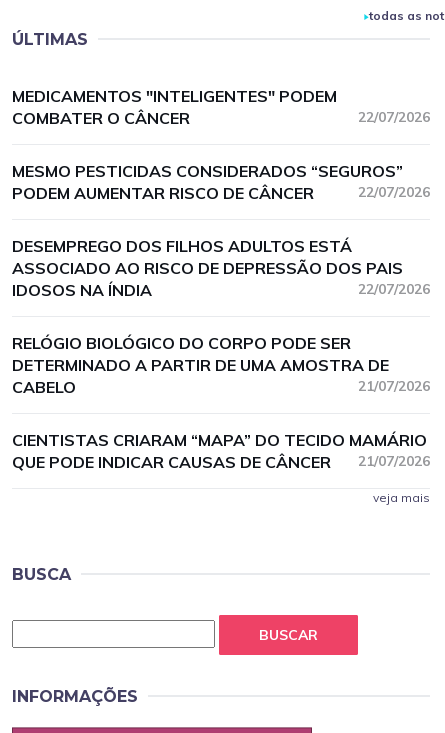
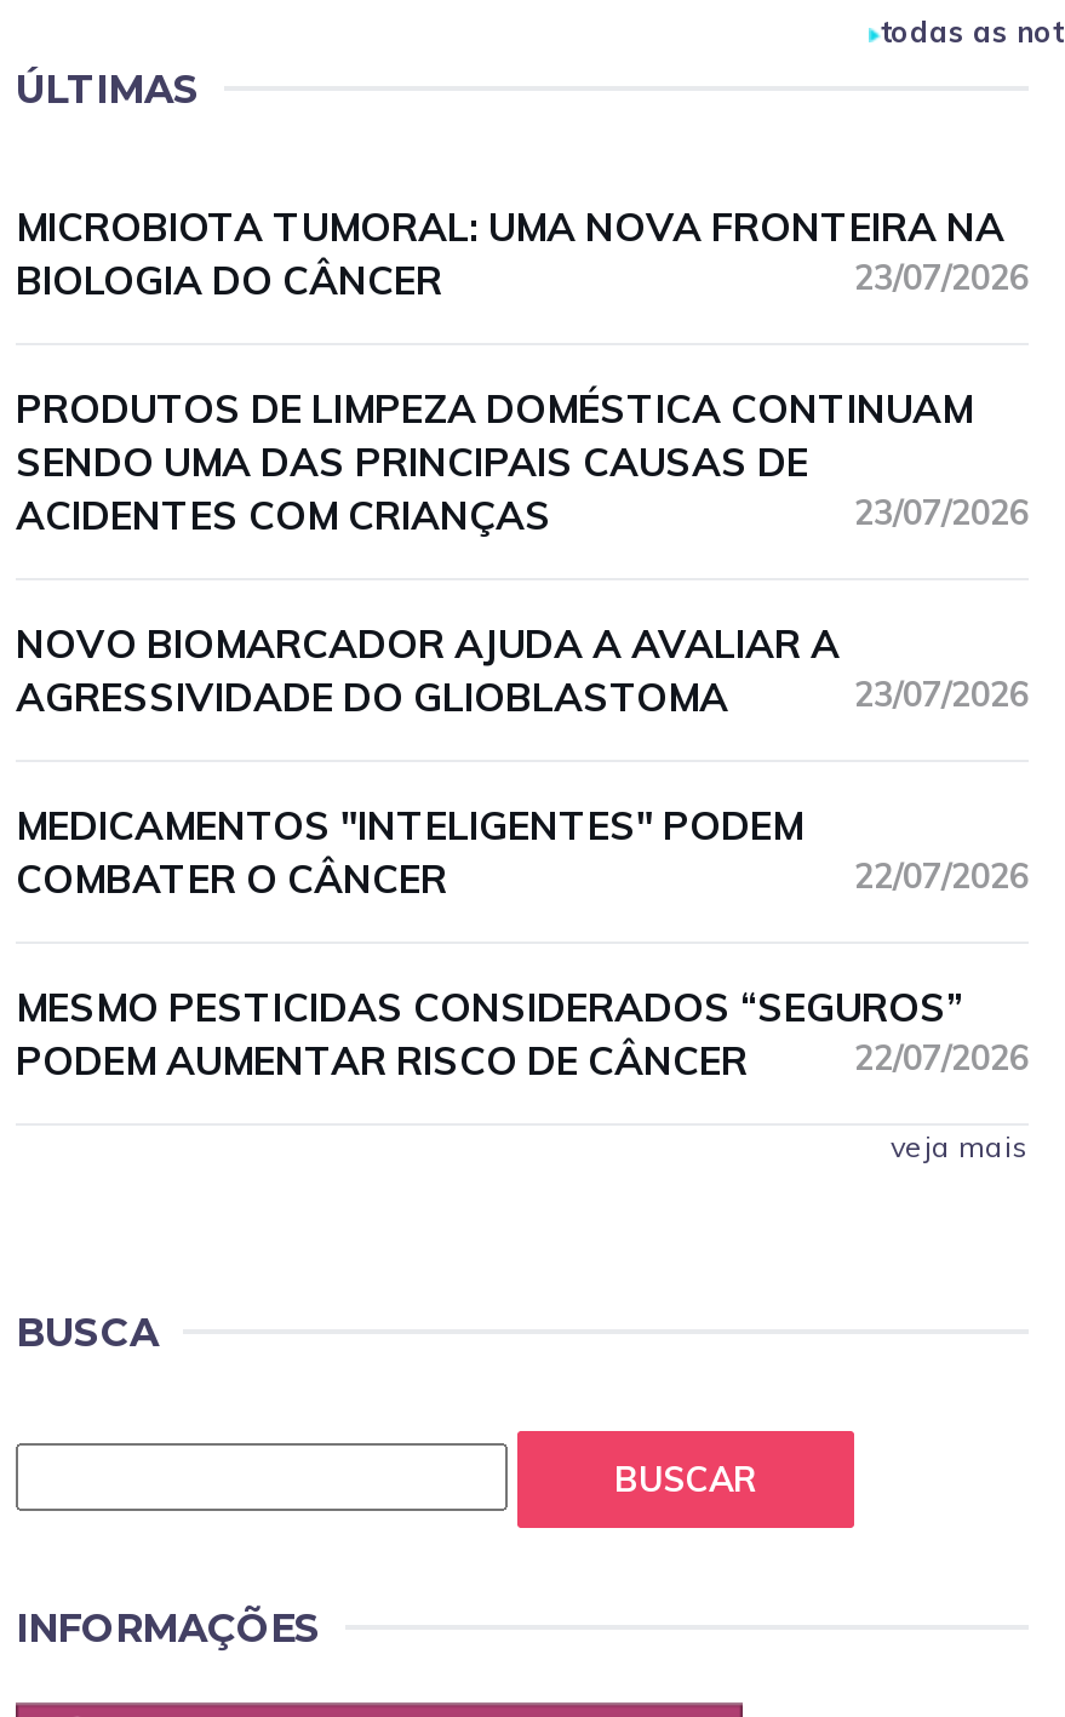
+ MICROBIOTA TUMORAL: UMA NOVA FRONTEIRA NA
+ BIOLOGIA DO CÂNCER
+ 23/07/2026
+ PRODUTOS DE LIMPEZA DOMÉSTICA CONTINUAM
+ SENDO UMA DAS PRINCIPAIS CAUSAS DE
+ ACIDENTES COM CRIANÇAS
+ 23/07/2026
+ NOVO BIOMARCADOR AJUDA A AVALIAR A
+ AGRESSIVIDADE DO GLIOBLASTOMA
+ 23/07/2026

moved down: MEDICAMENTOS "INTELIGENTES" PODEM | COMBATER O CÂNCER | 22/07/2026 | MESMO PESTICIDAS CONSIDERADOS “SEGUROS” | PODEM AUMENTAR RISCO DE CÂNCER | 22/07/2026

- DESEMPREGO DOS FILHOS ADULTOS ESTÁ
- ASSOCIADO AO RISCO DE DEPRESSÃO DOS PAIS
- IDOSOS NA ÍNDIA
- 22/07/2026
- RELÓGIO BIOLÓGICO DO CORPO PODE SER
- DETERMINADO A PARTIR DE UMA AMOSTRA DE
- CABELO
- 21/07/2026
- CIENTISTAS CRIARAM “MAPA” DO TECIDO MAMÁRIO
- QUE PODE INDICAR CAUSAS DE CÂNCER
- 21/07/2026
